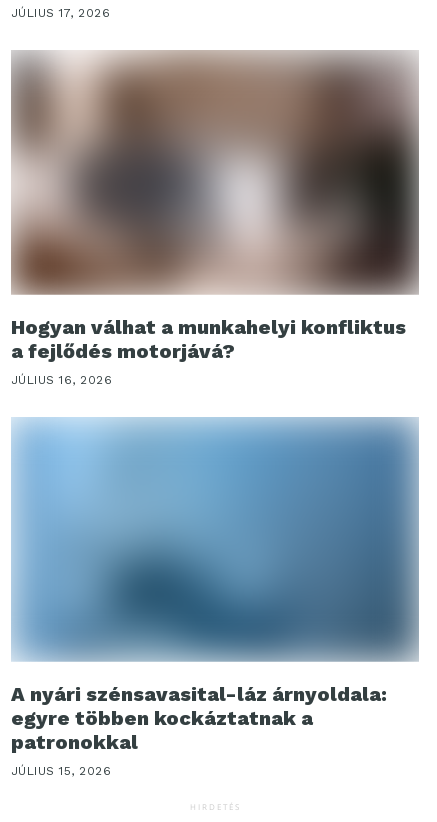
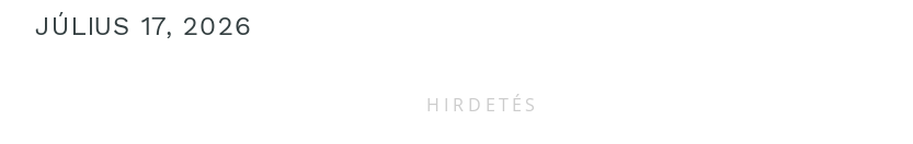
- [image]
- Hogyan válhat a munkahelyi konfliktus
- a fejlődés motorjává?
- JÚLIUS 16, 2026

- [image]
- A nyári szénsavasital-láz árnyoldala:
- egyre többen kockáztatnak a
- patronokkal
- JÚLIUS 15, 2026
